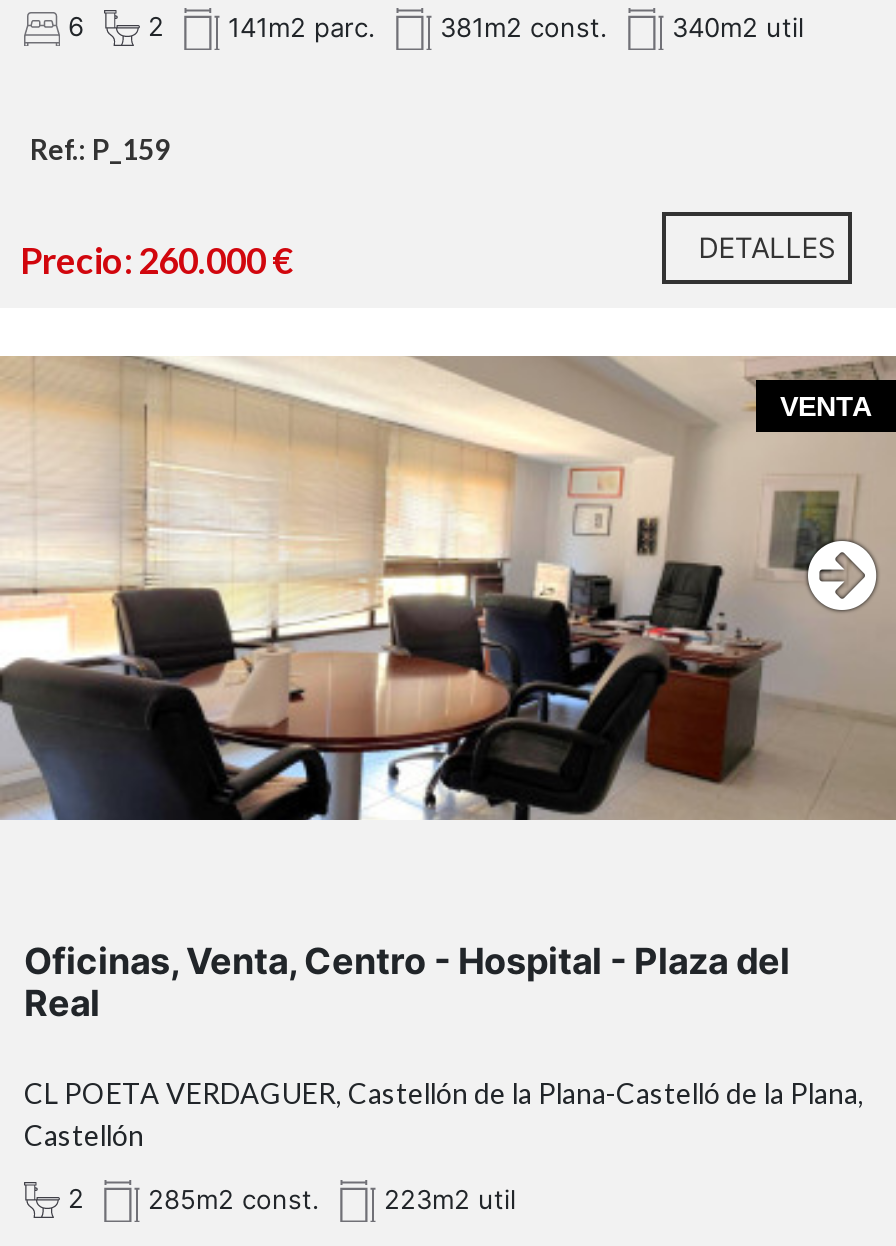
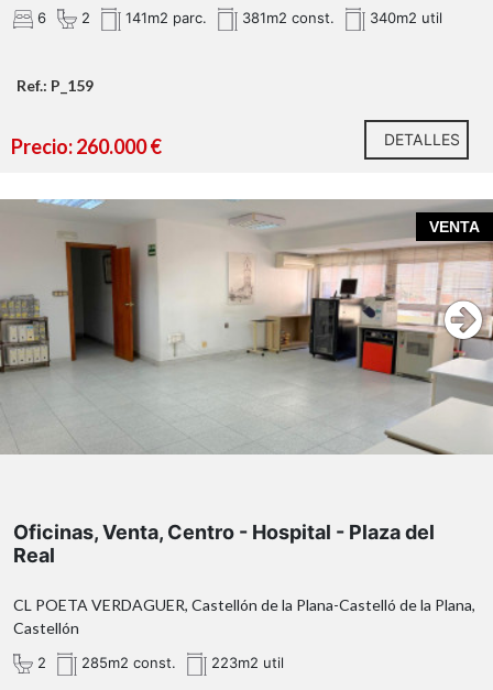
- [image]
+ [image]
